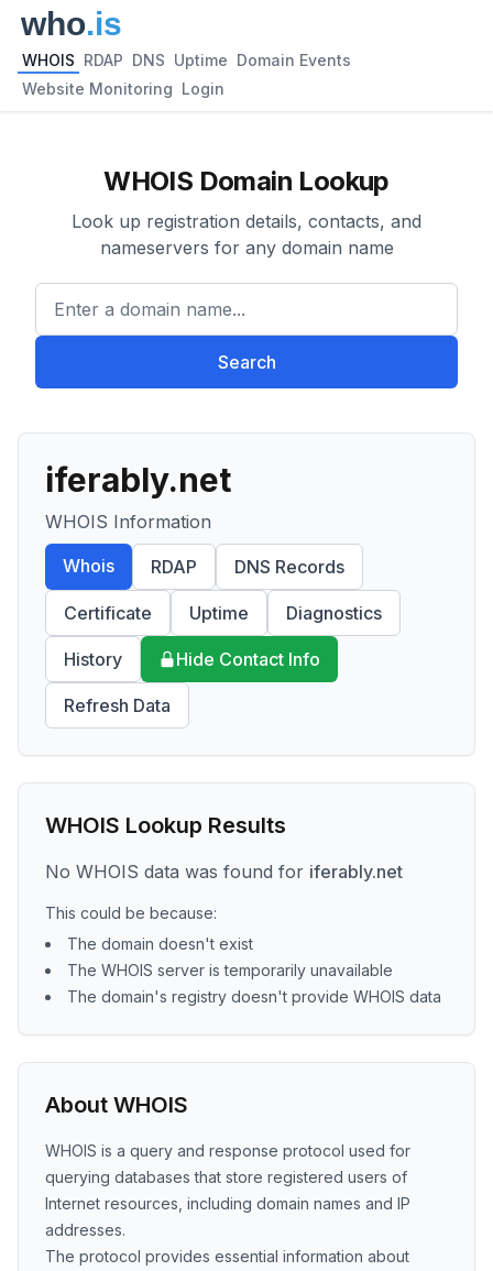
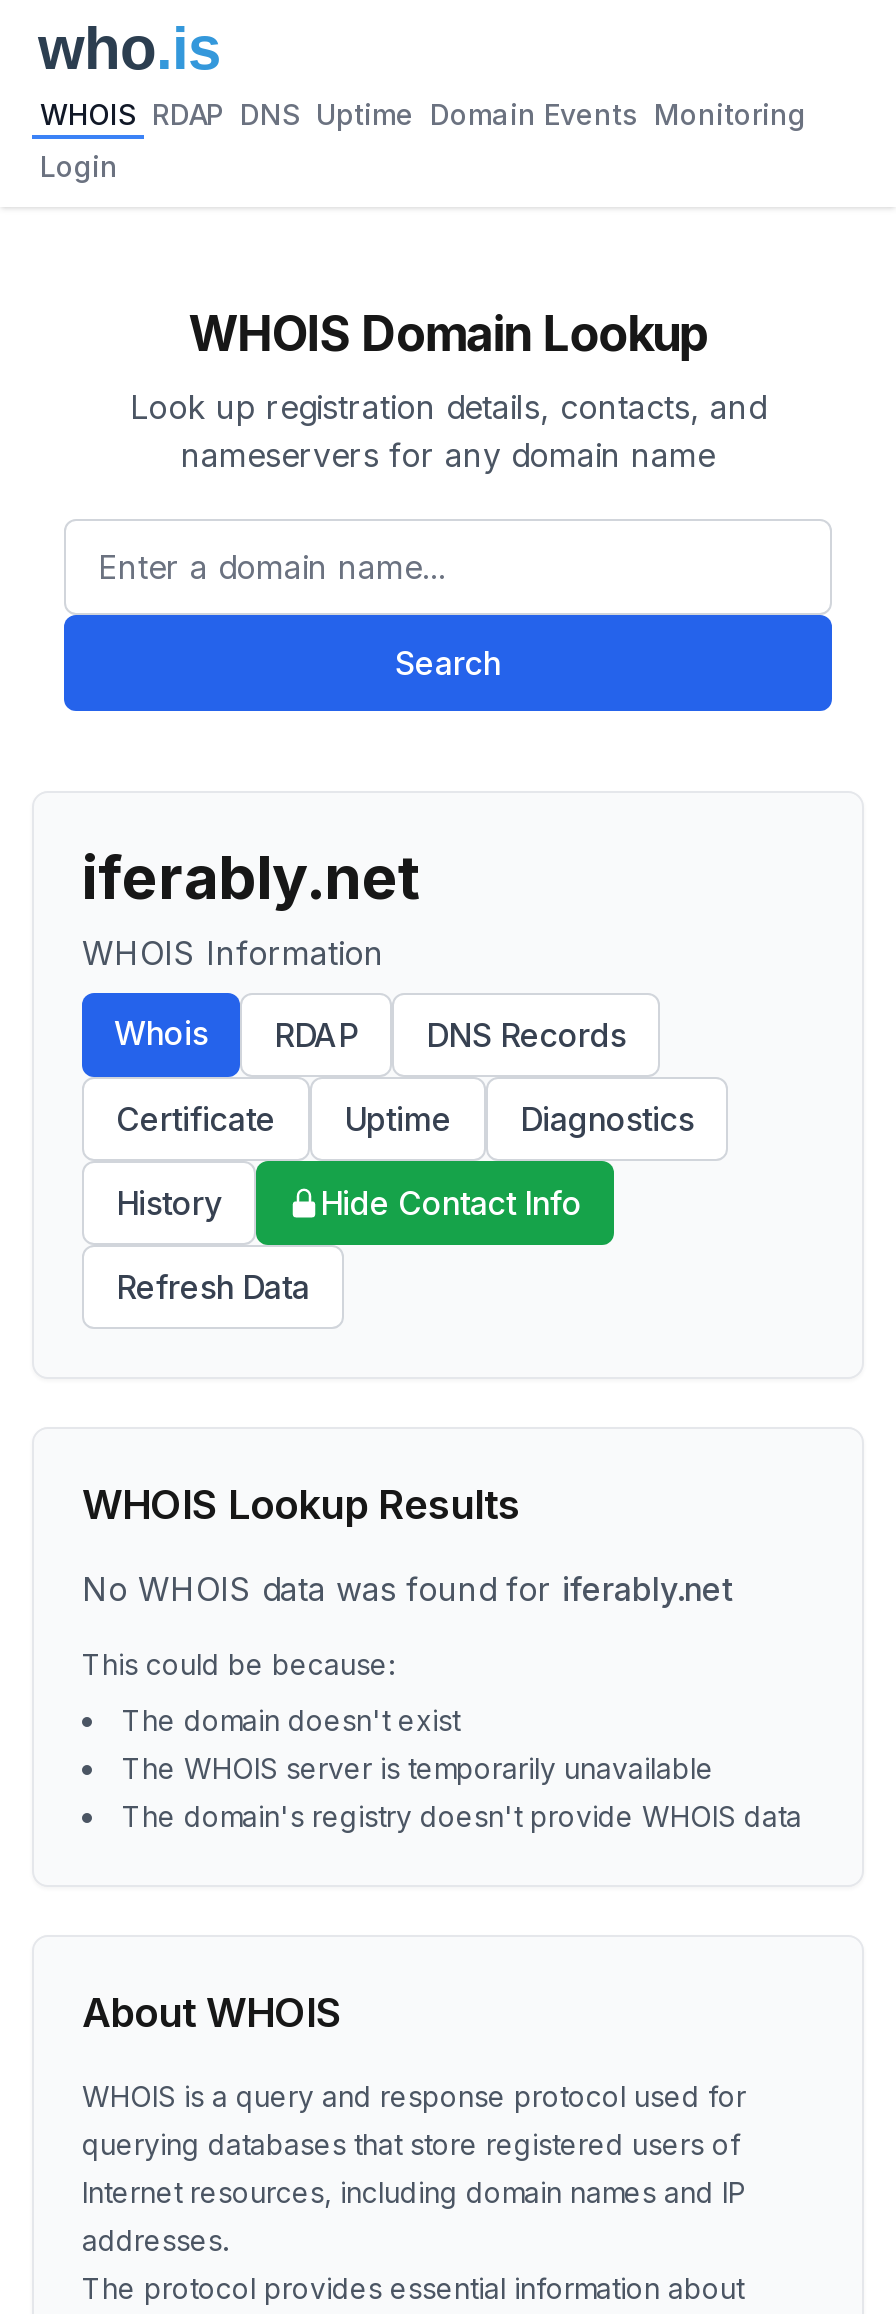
- WHOIS RDAP DNS Uptime Domain Events
+ WHOIS RDAP DNS Uptime Domain Events Monitoring

- Website Monitoring Login
+ Login
